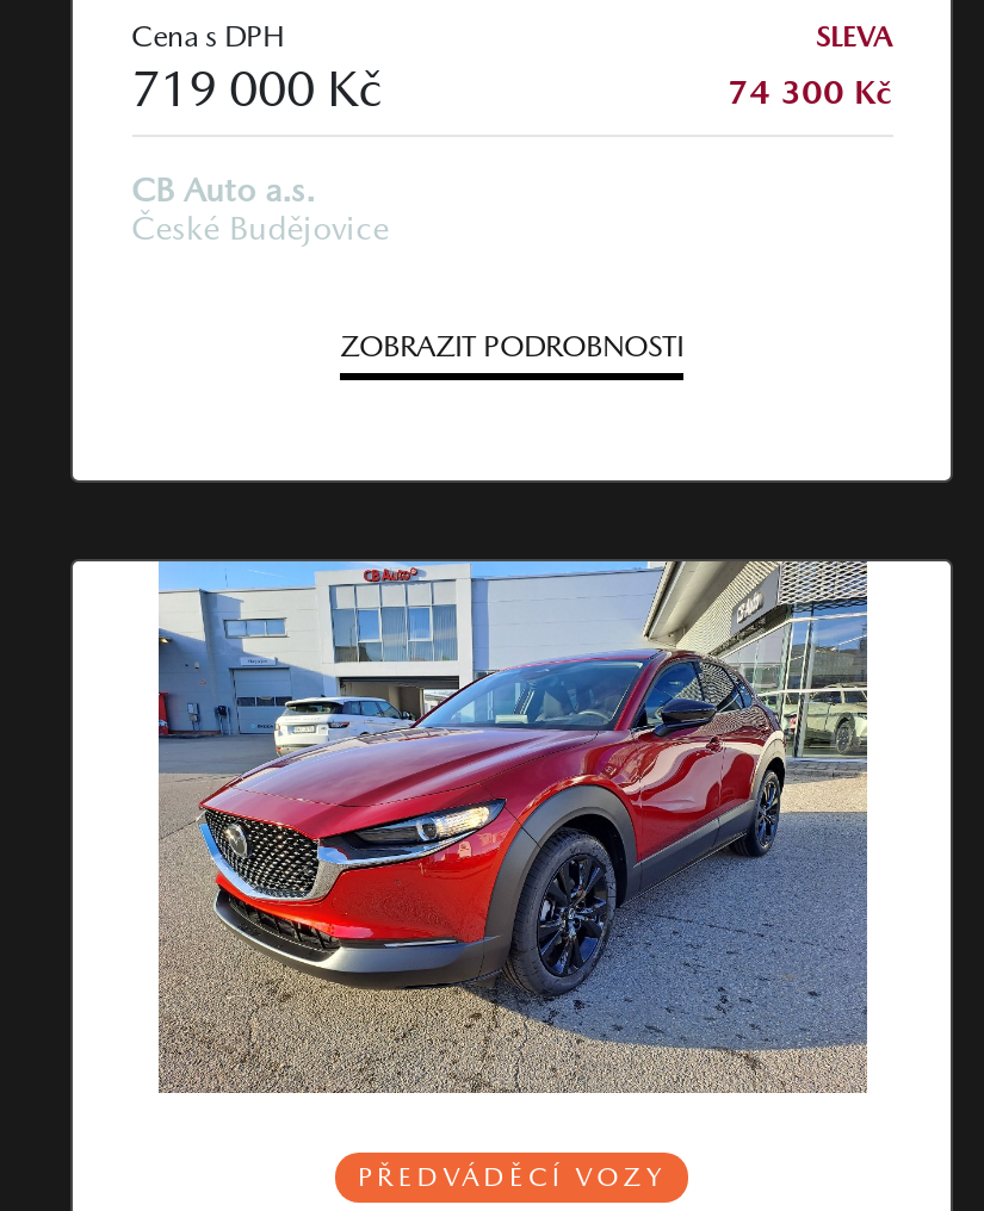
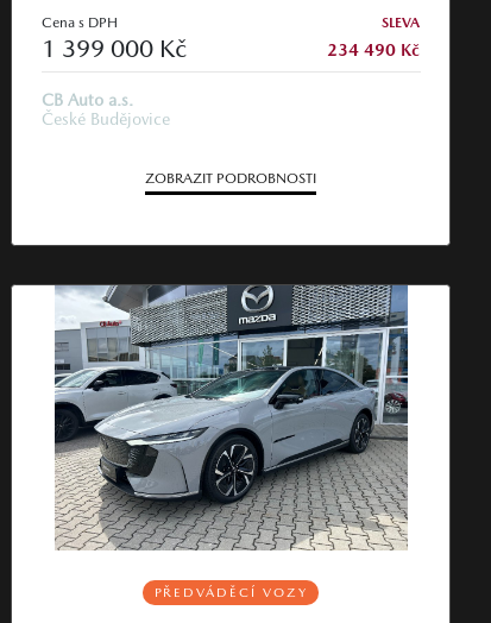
- 719 000 Kč
+ 1 399 000 Kč

- 74 300 Kč
+ 234 490 Kč

- [image]
+ [image]
